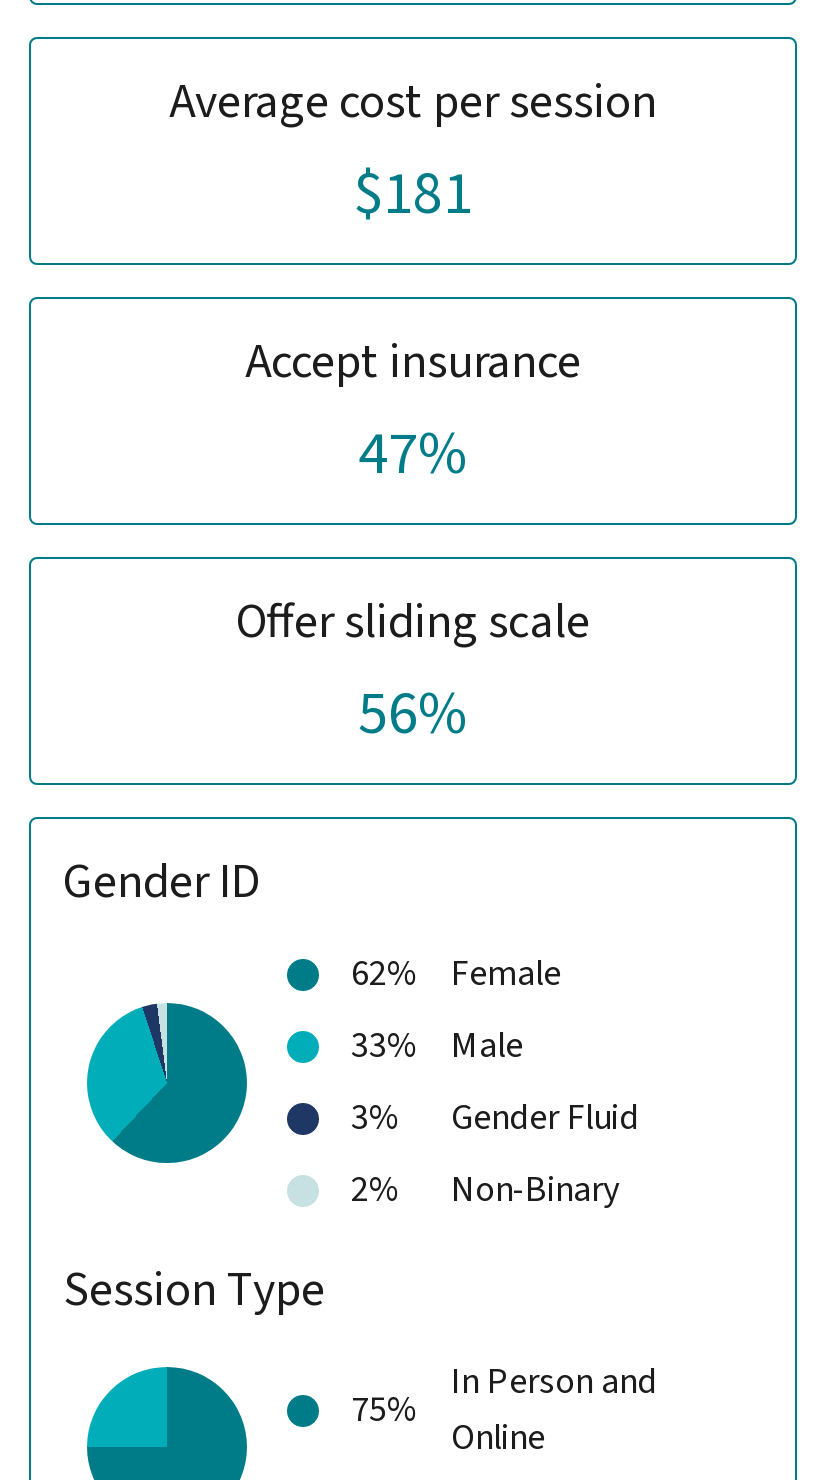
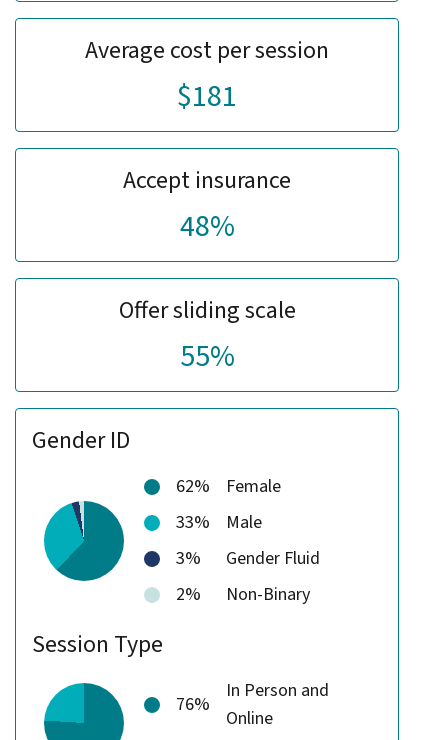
- 47%
+ 48%

- 56%
+ 55%

- 75%
+ 76%
